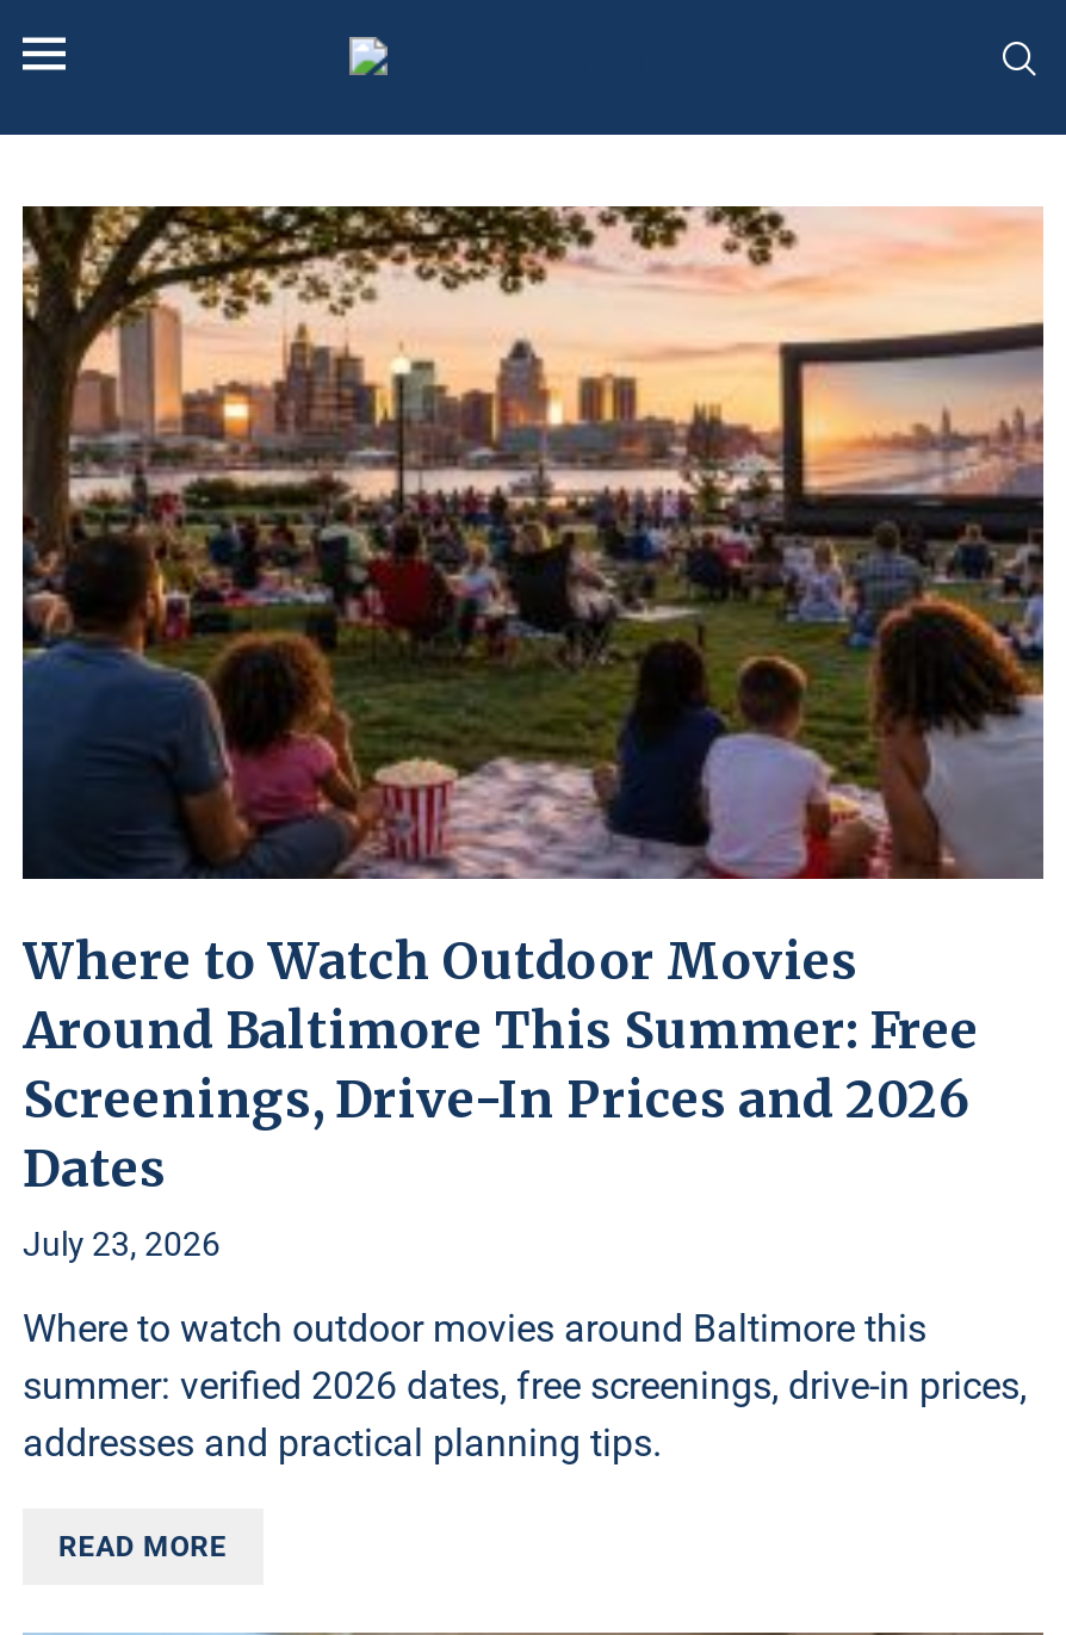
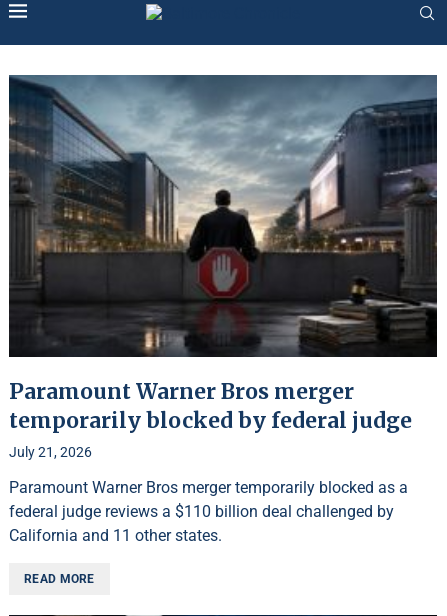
- [image]
- Where to Watch Outdoor Movies
- Around Baltimore This Summer: Free
- Screenings, Drive-In Prices and 2026
- Dates
- July 23, 2026
+ [image]
+ Paramount Warner Bros merger
+ temporarily blocked by federal judge
+ July 21, 2026

- Where to watch outdoor movies around Baltimore this
- summer: verified 2026 dates, free screenings, drive-in prices,
- addresses and practical planning tips.
+ Paramount Warner Bros merger temporarily blocked as a
+ federal judge reviews a $110 billion deal challenged by
+ California and 11 other states.
